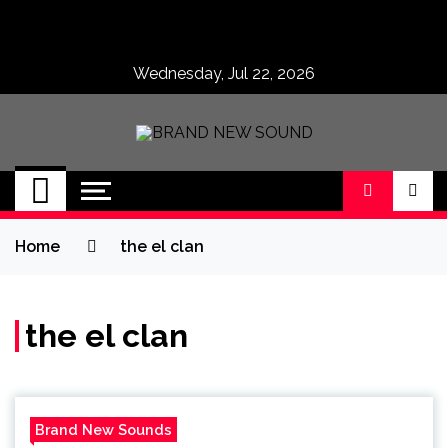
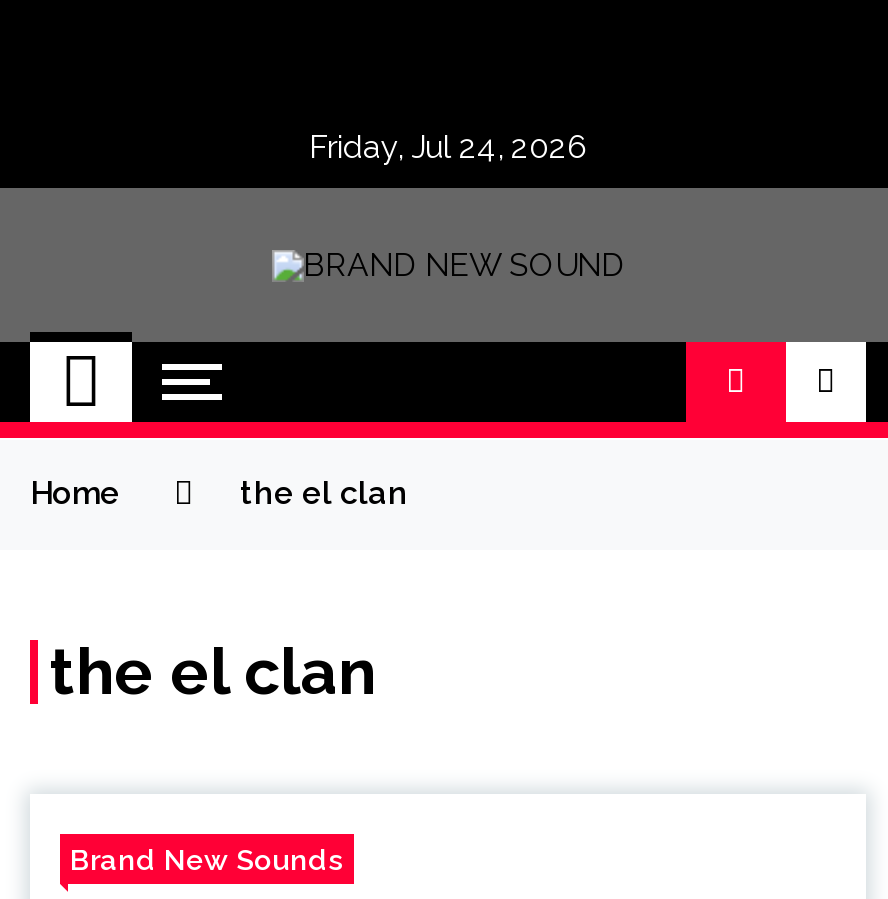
- Wednesday, Jul 22, 2026
+ Friday, Jul 24, 2026
